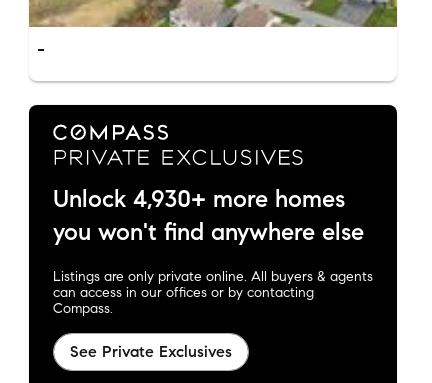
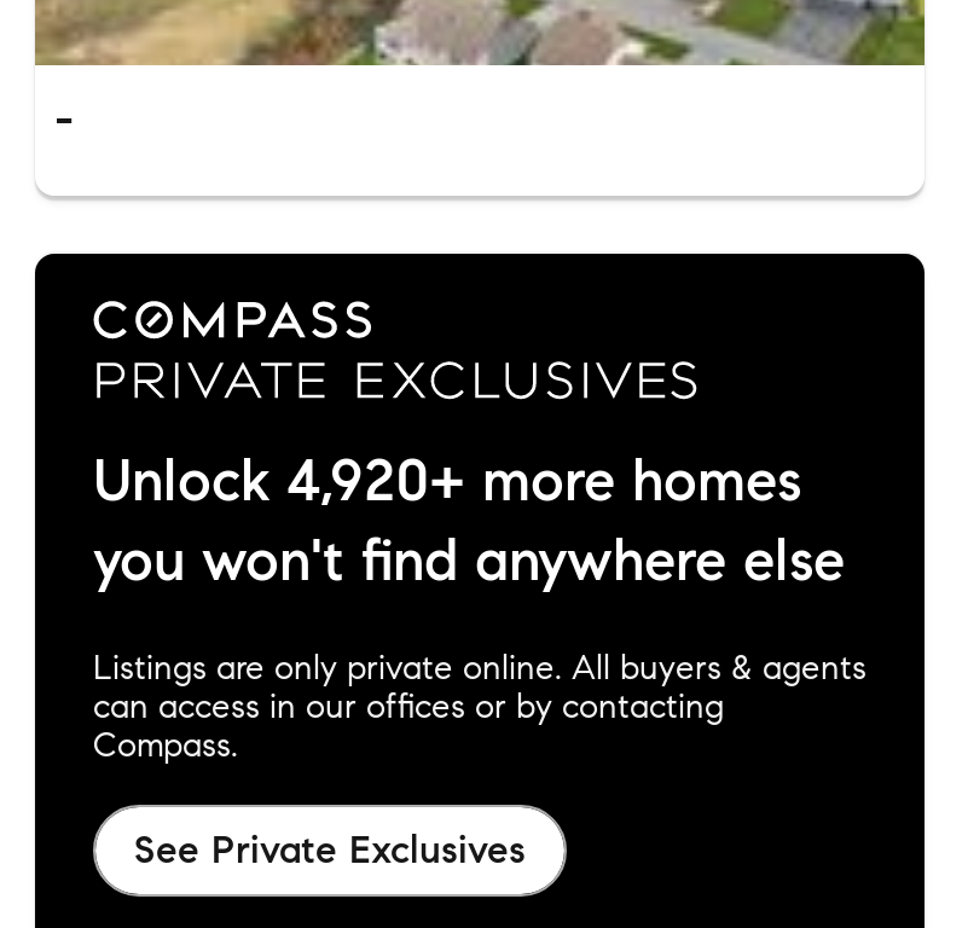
- Unlock 4,930+ more homes
+ Unlock 4,920+ more homes
